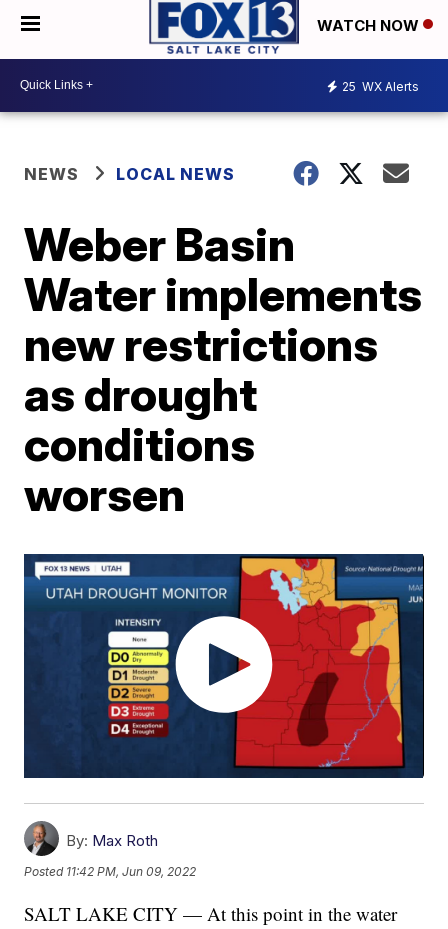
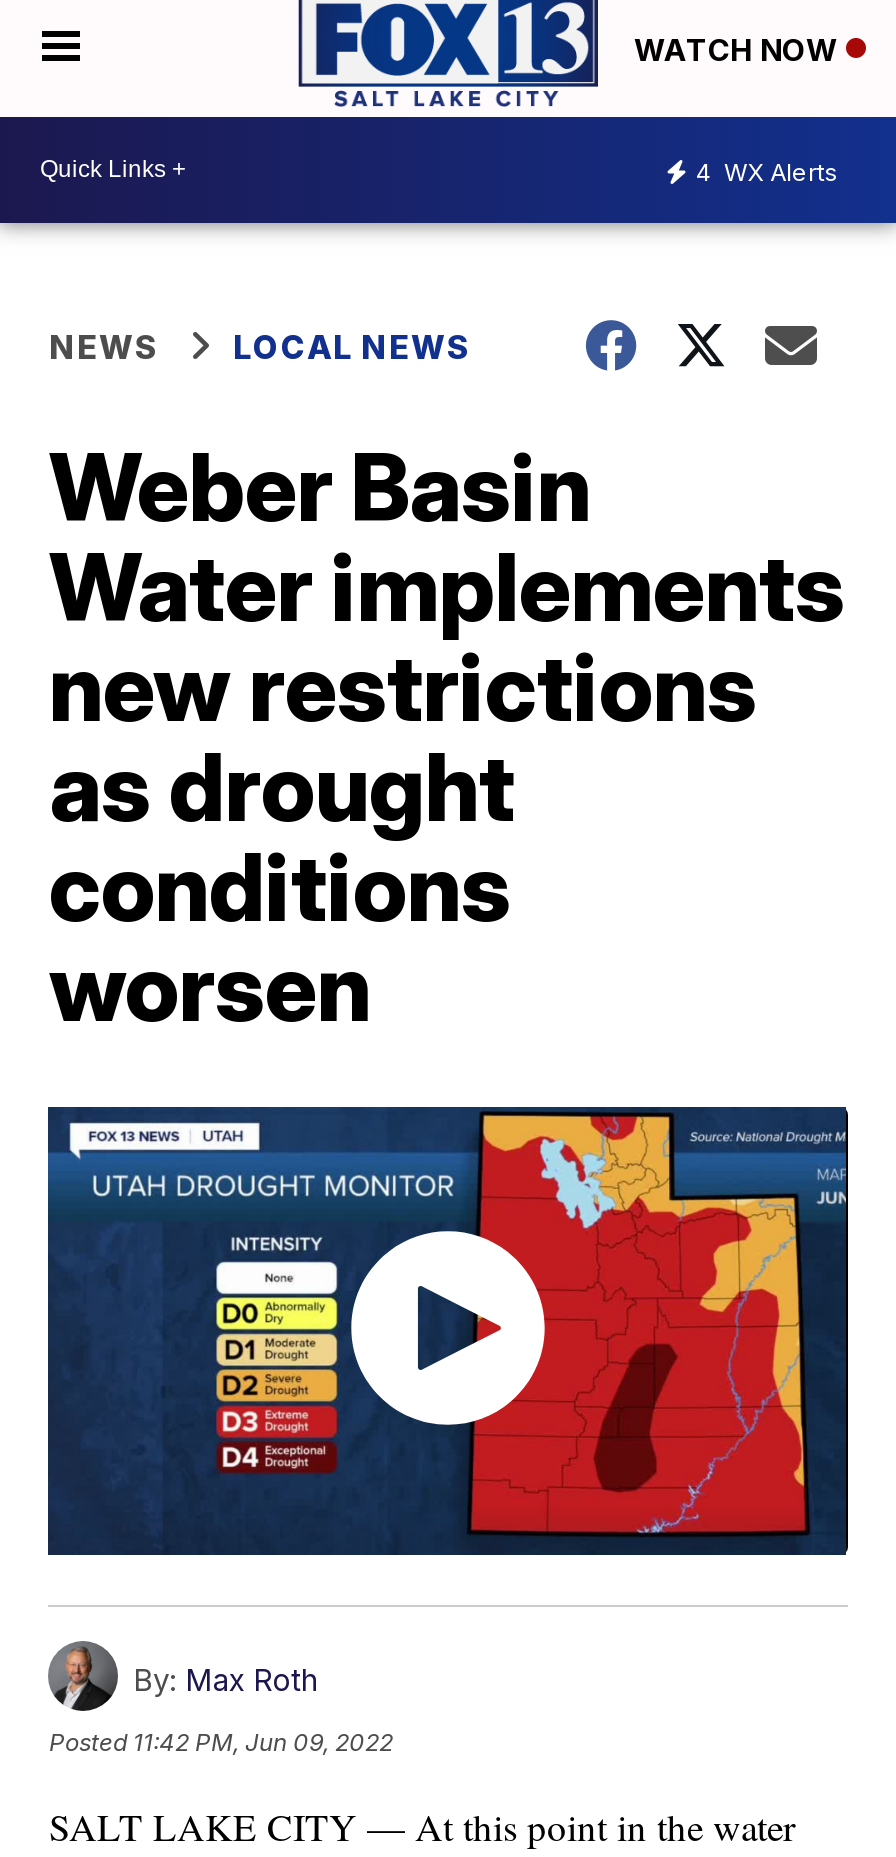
- 25 WX Alerts
+ 4 WX Alerts
